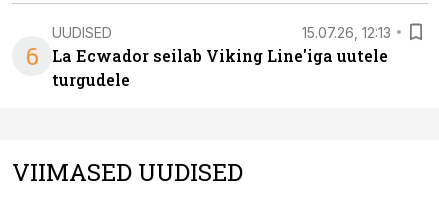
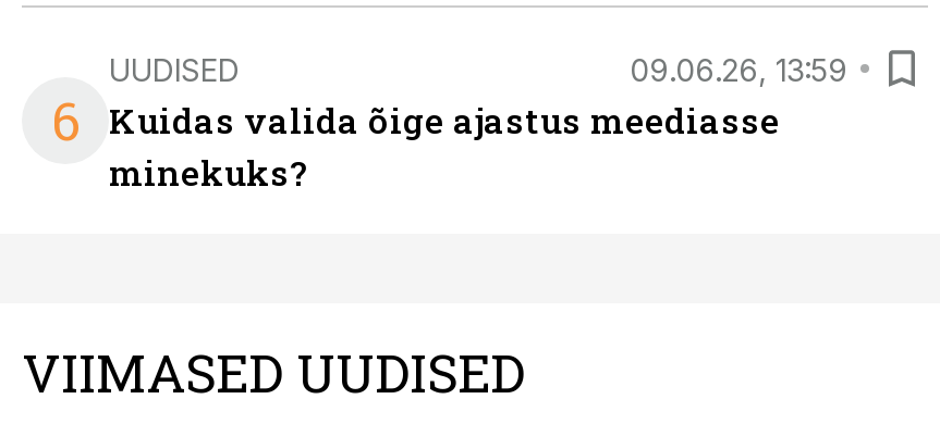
- 15.07.26, 12:13
- La Ecwador seilab Viking Line'iga uutele
- turgudele
+ 09.06.26, 13:59
+ Kuidas valida õige ajastus meediasse
+ minekuks?
